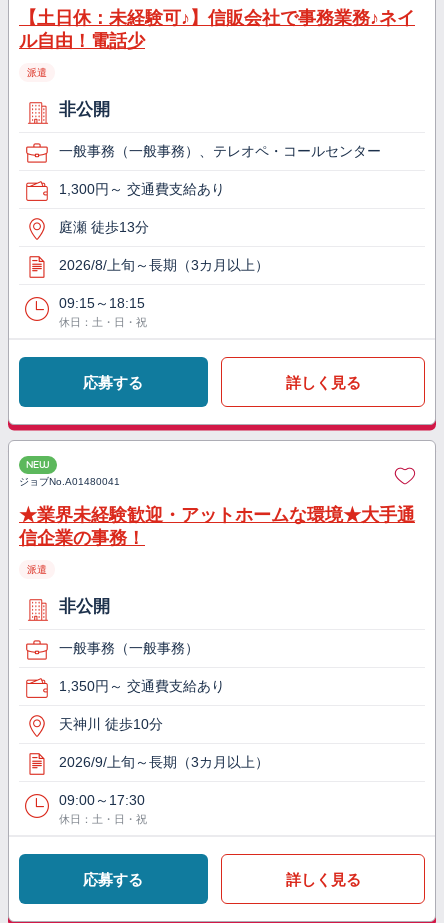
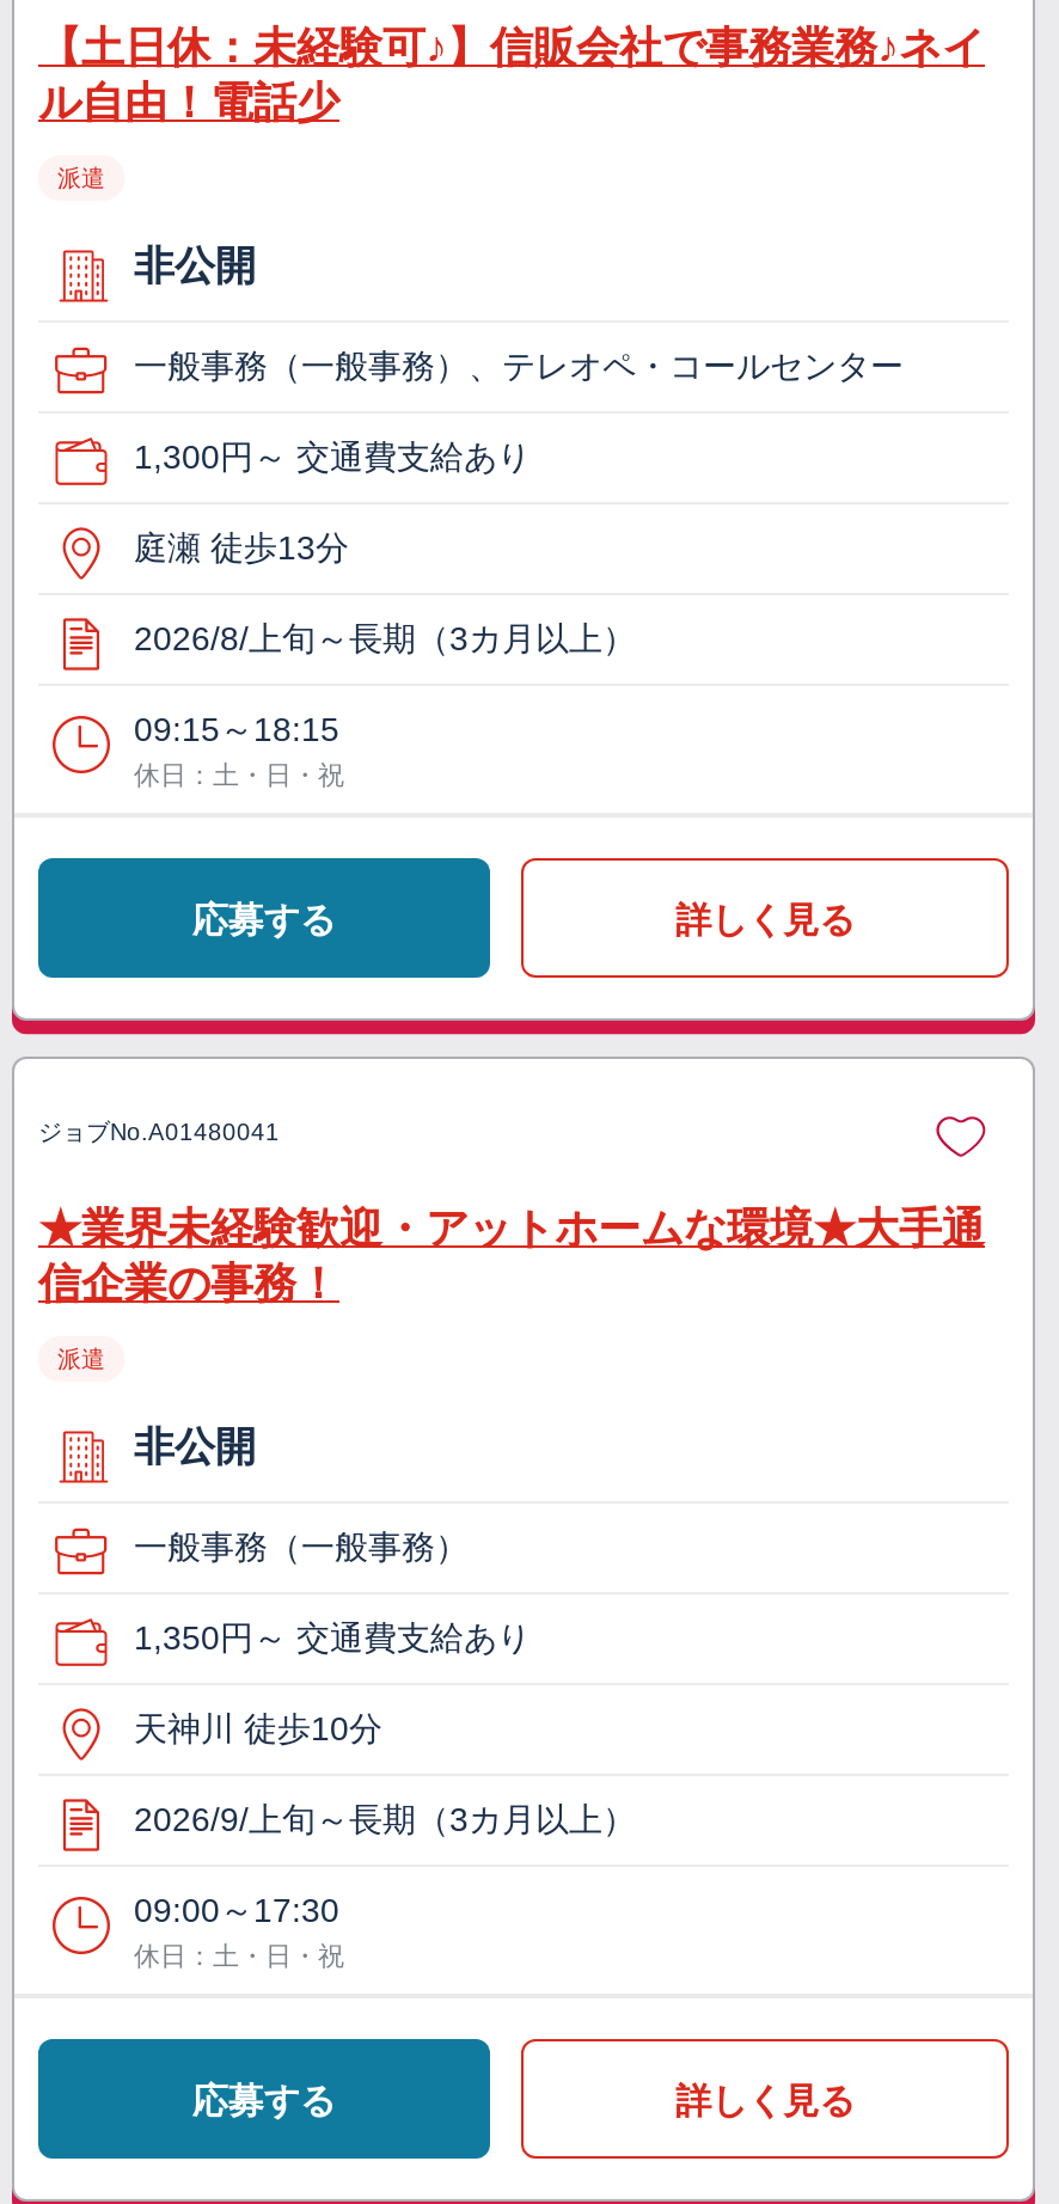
- NEW
